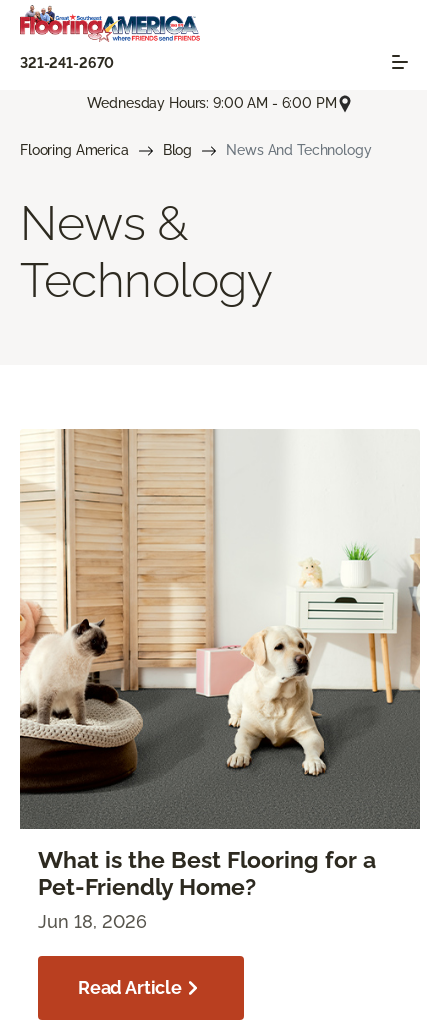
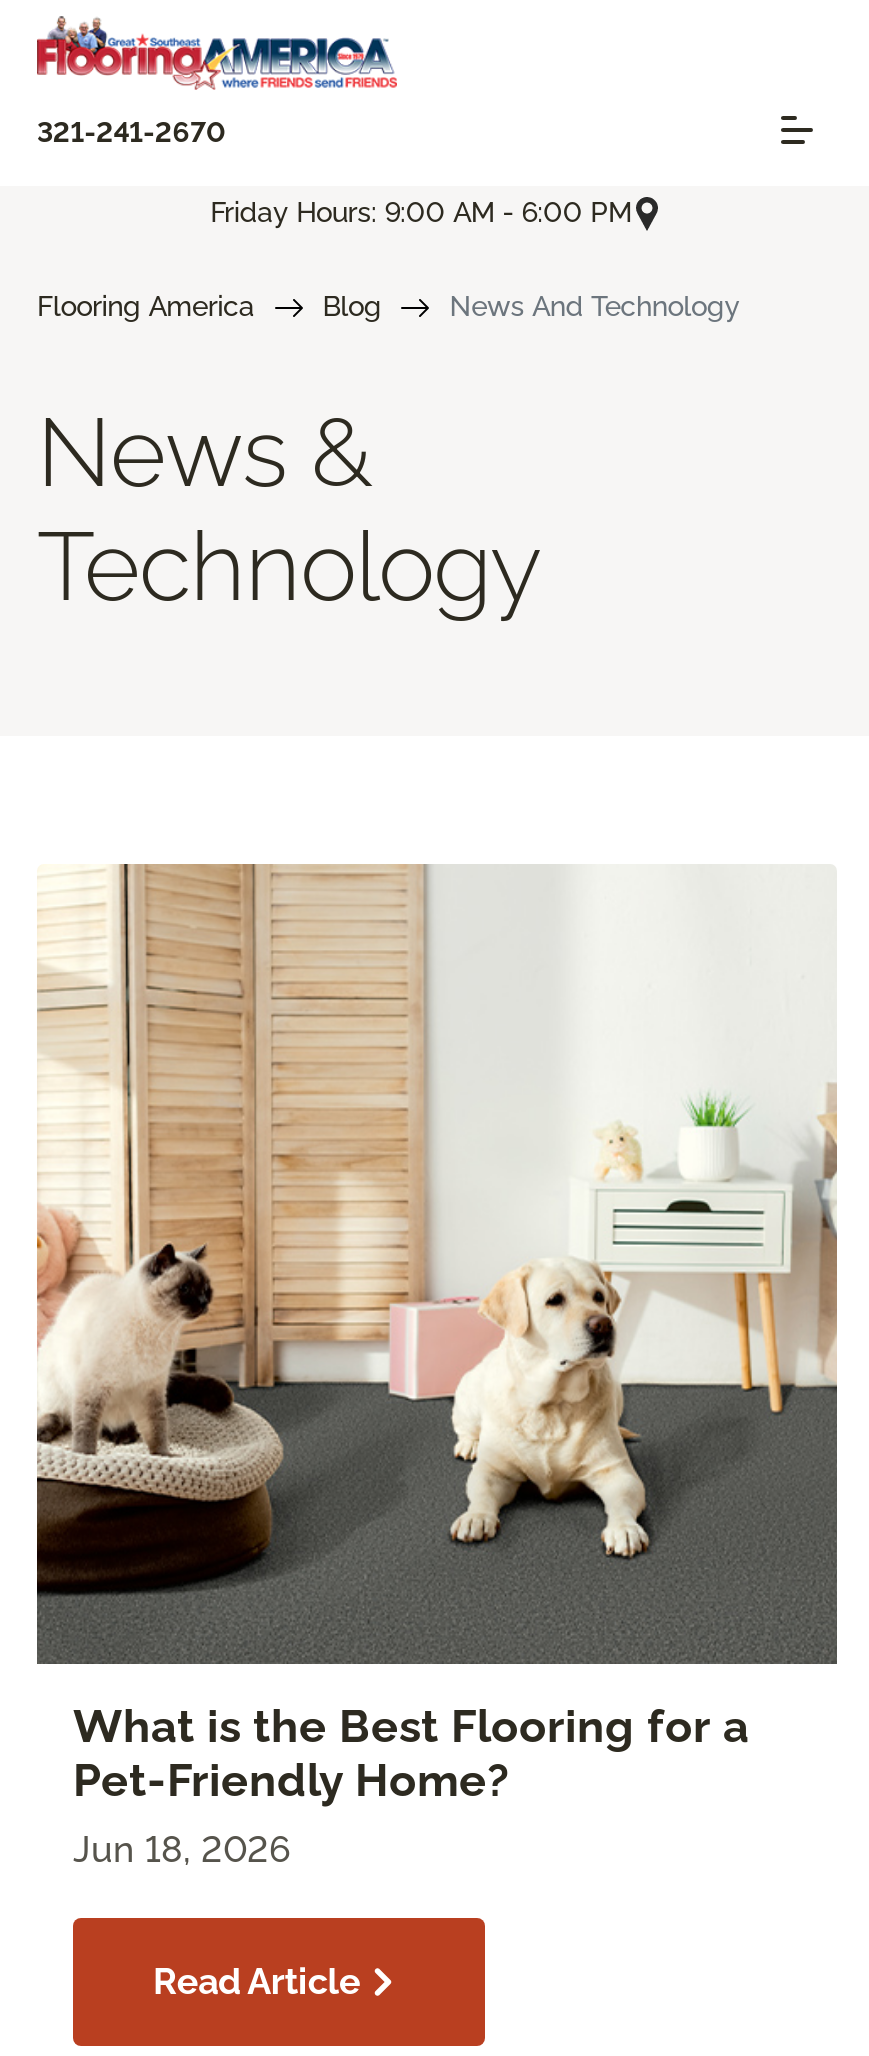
- Wednesday Hours: 9:00 AM - 6:00 PM
+ Friday Hours: 9:00 AM - 6:00 PM
